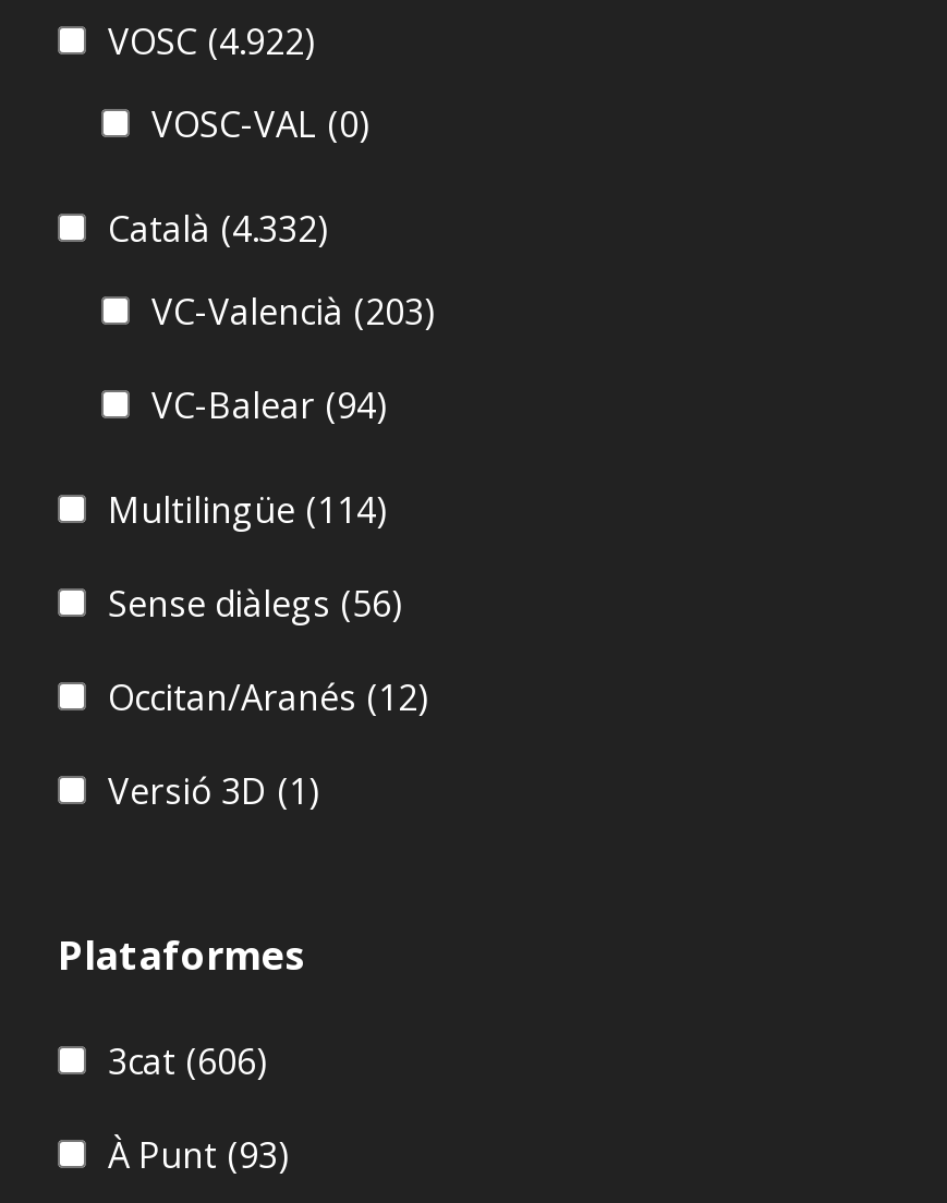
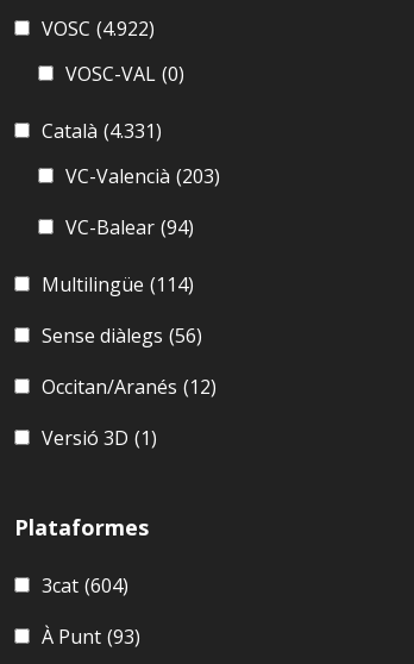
- Català (4.332)
+ Català (4.331)

- 3cat (606)
+ 3cat (604)
